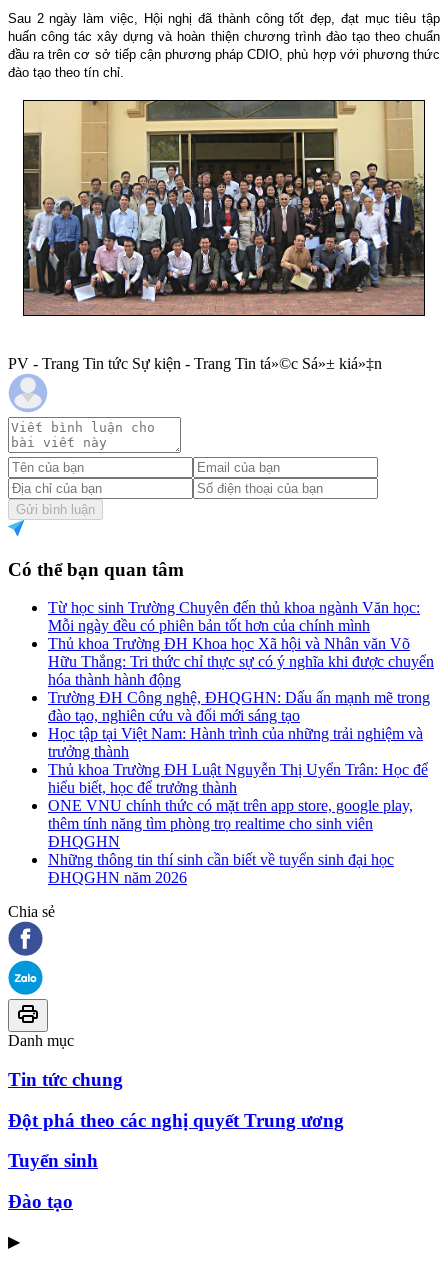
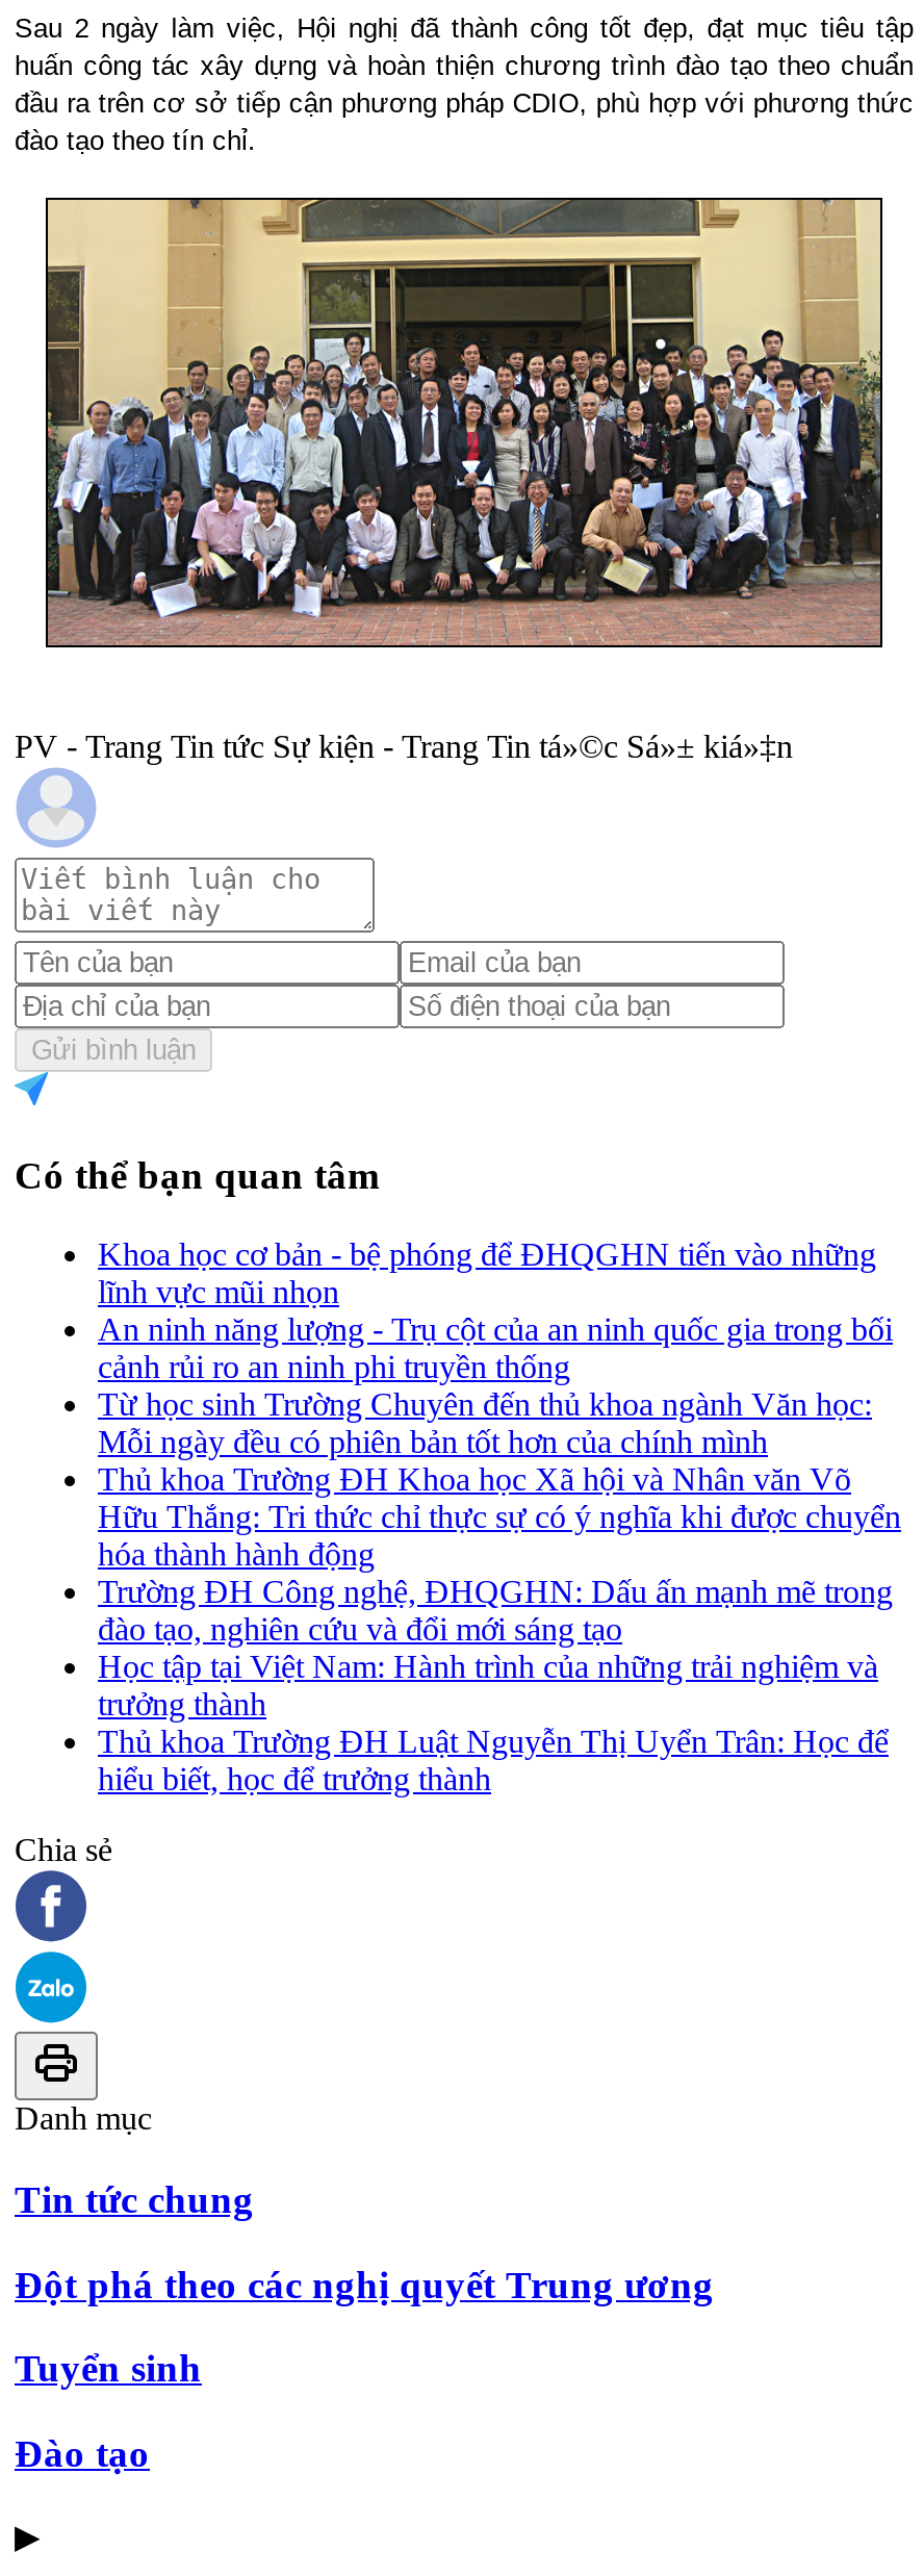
+ Khoa học cơ bản - bệ phóng để ĐHQGHN tiến vào những
+ lĩnh vực mũi nhọn
+ An ninh năng lượng - Trụ cột của an ninh quốc gia trong bối
+ cảnh rủi ro an ninh phi truyền thống

moved down: Từ học sinh Trường Chuyên đến thủ khoa ngành Văn học: | Mỗi ngày đều có phiên bản tốt hơn của chính mình | Thủ khoa Trường ĐH Khoa học Xã hội và Nhân văn Võ | ... | Thủ khoa Trường ĐH Luật Nguyễn Thị Uyển Trân: Học để | hiểu biết, học để trưởng thành

- ONE VNU chính thức có mặt trên app store, google play,
- thêm tính năng tìm phòng trọ realtime cho sinh viên
- ĐHQGHN
- Những thông tin thí sinh cần biết về tuyển sinh đại học
- ĐHQGHN năm 2026
